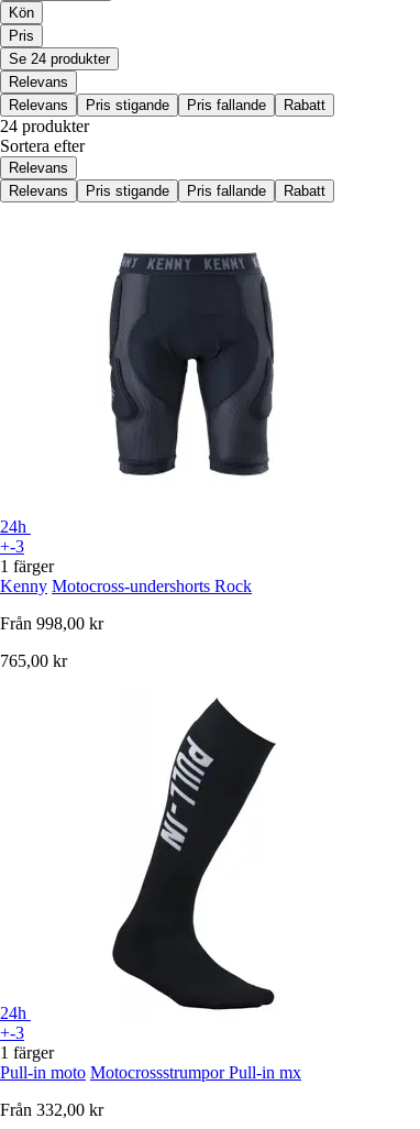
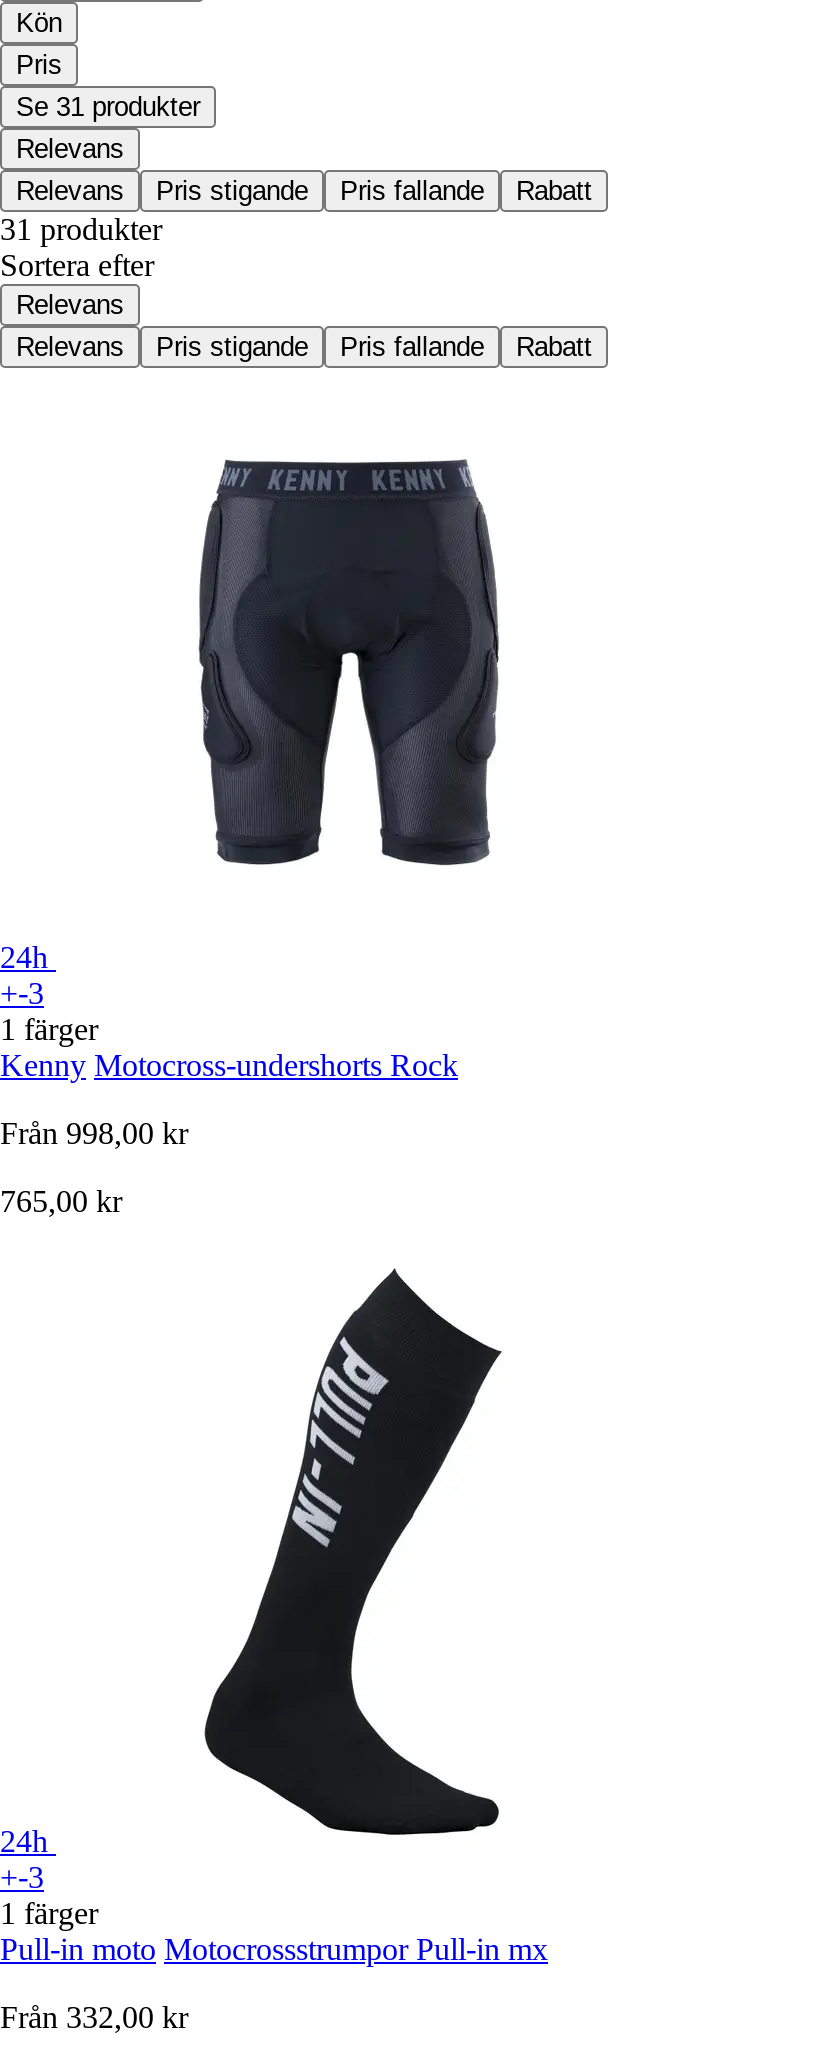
- Se 24 produkter
+ Se 31 produkter

- 24 produkter
+ 31 produkter
